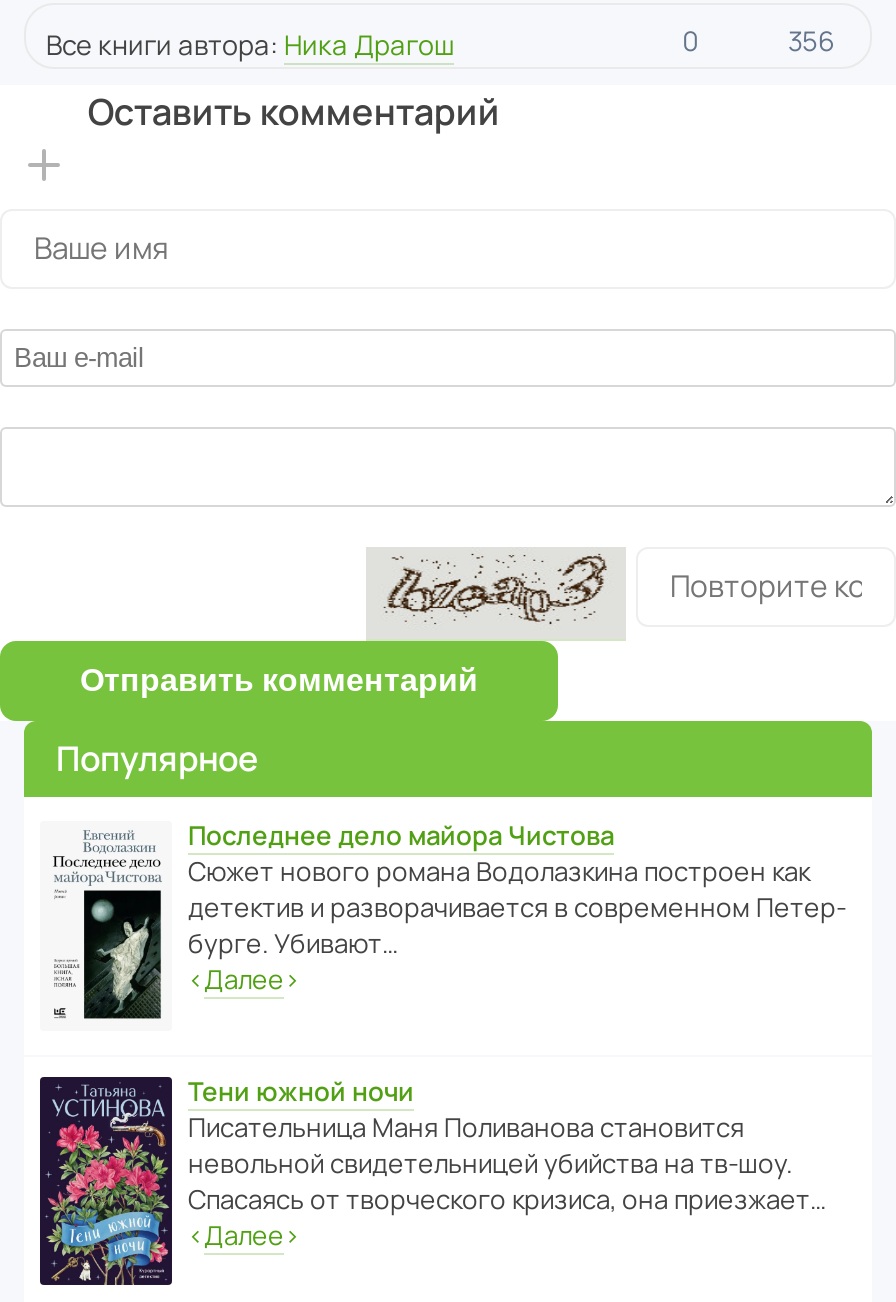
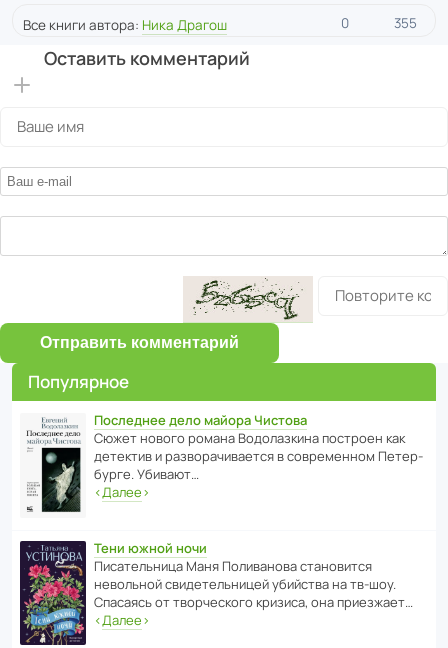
- 356
+ 355

- [image]
+ [image]
